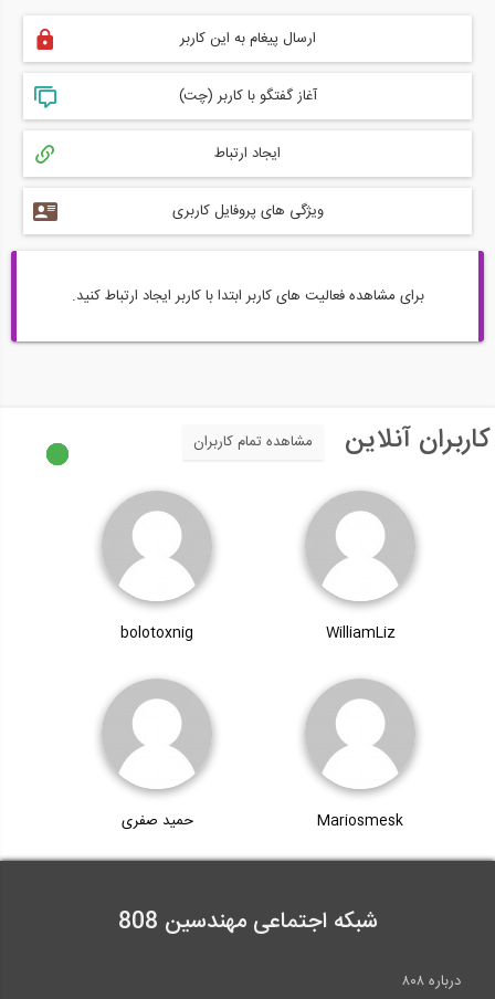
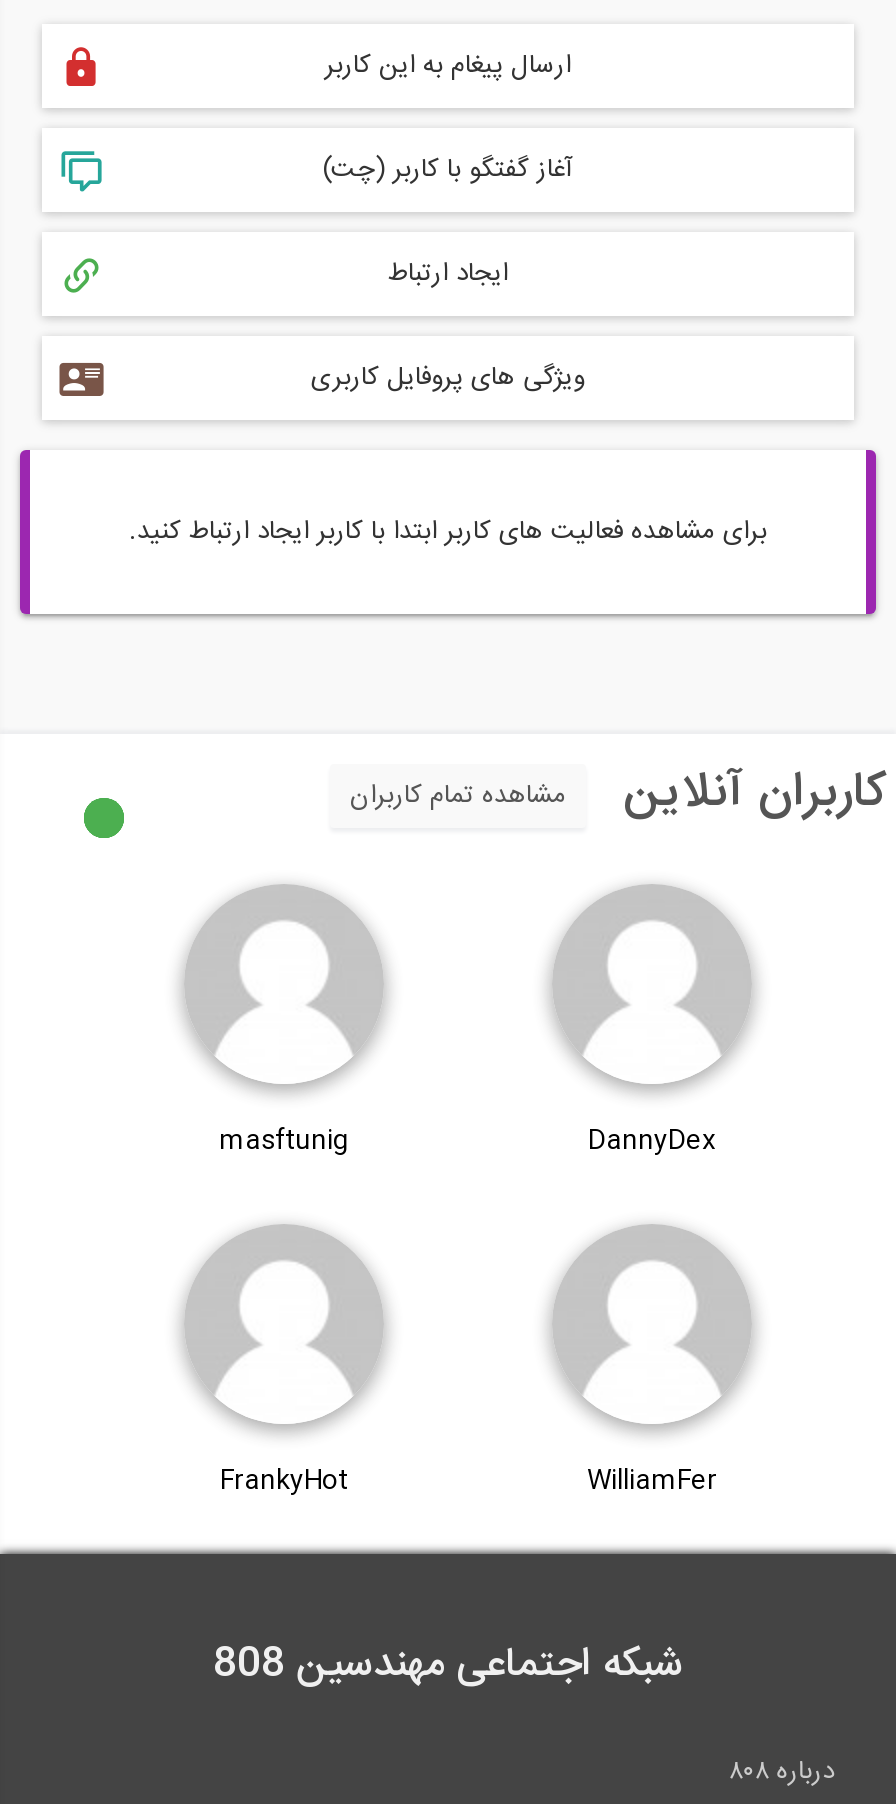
- WilliamLiz
- bolotoxnig
+ DannyDex
+ masftunig

- Mariosmesk
- حمید صفری
+ WilliamFer
+ FrankyHot
